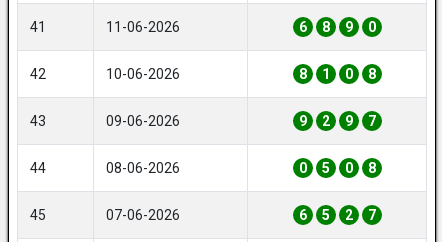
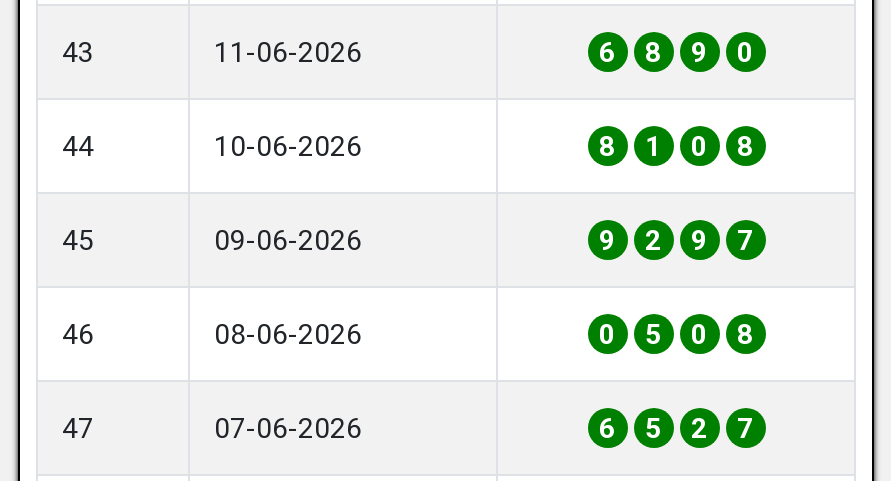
- 41
+ 43

- 42
+ 44

- 43
+ 45

- 44
+ 46

- 45
+ 47
